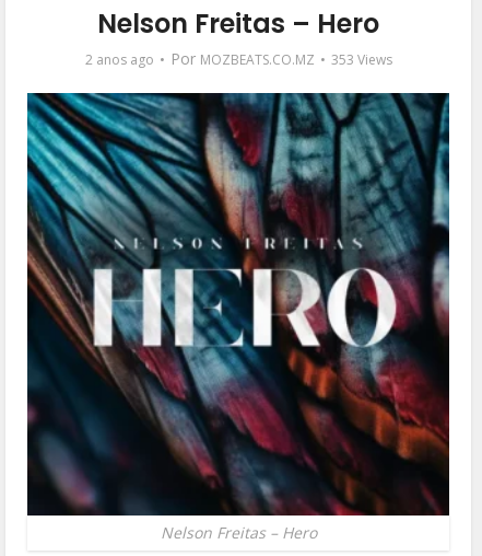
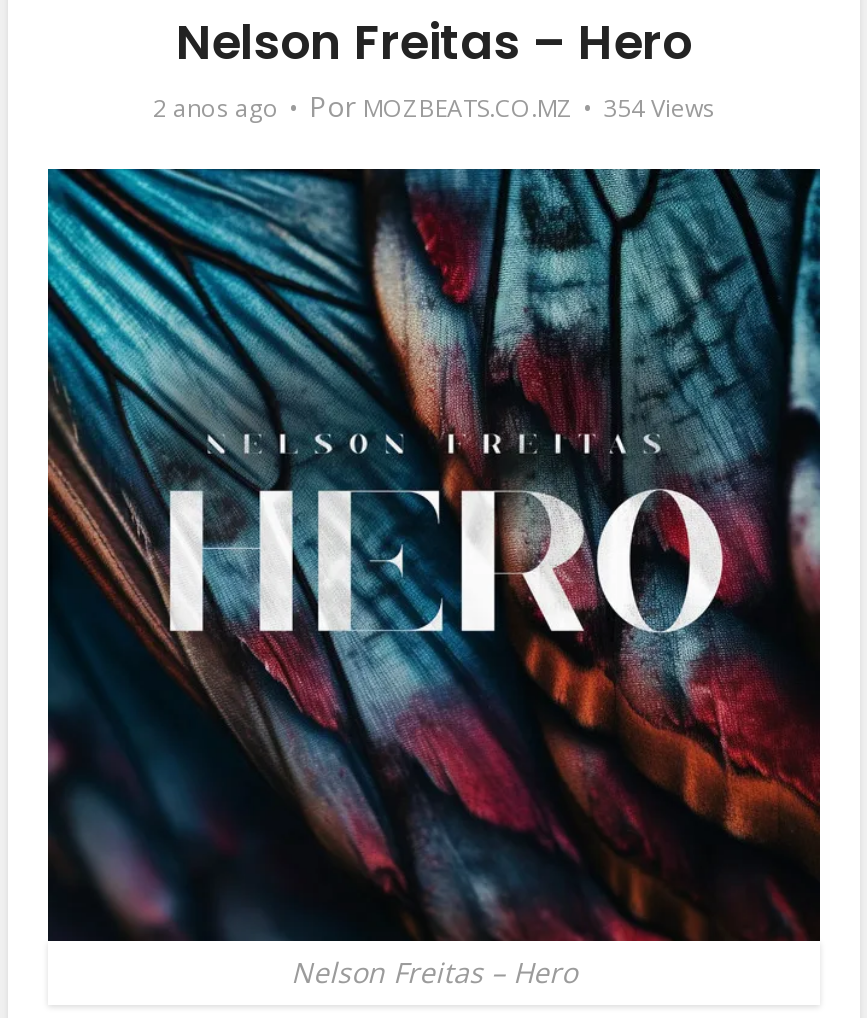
- 2 anos ago Por MOZBEATS.CO.MZ 353 Views
+ 2 anos ago Por MOZBEATS.CO.MZ 354 Views
